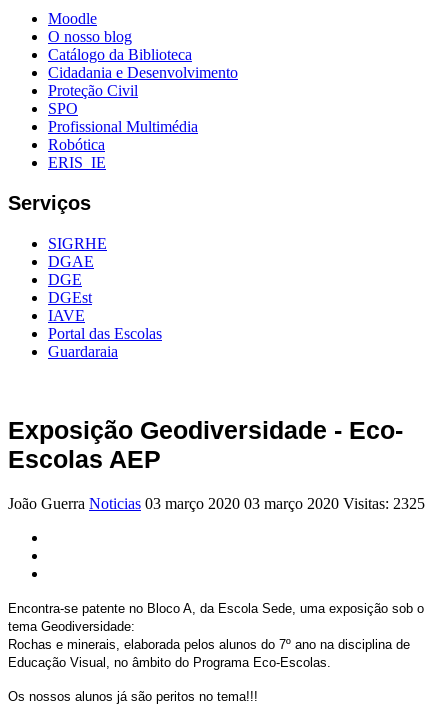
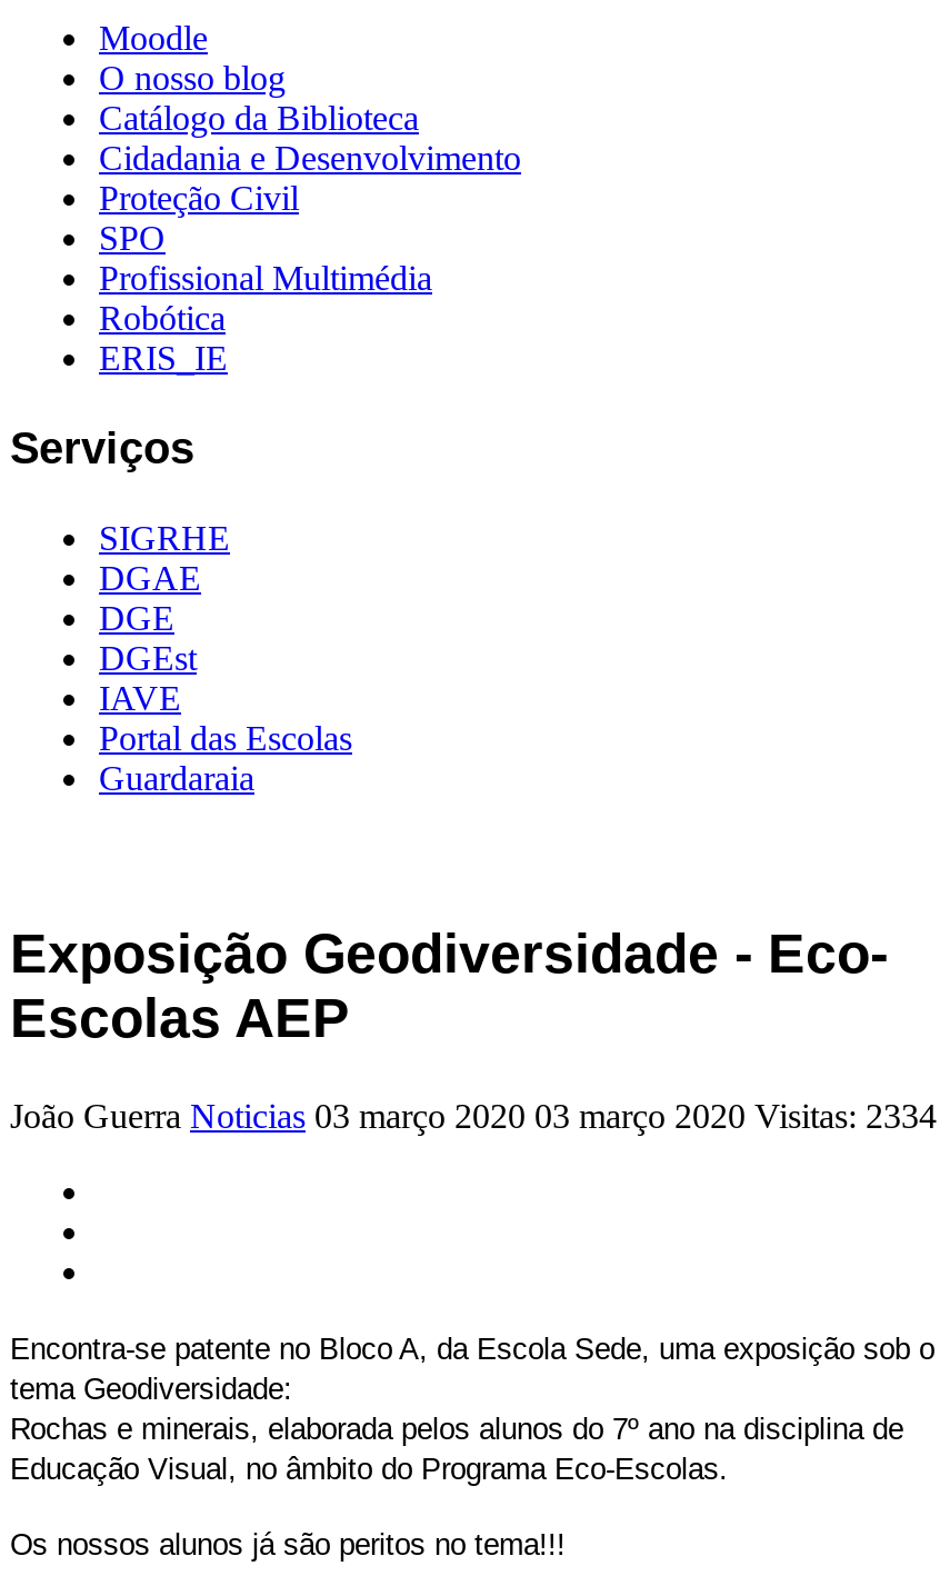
- João Guerra Noticias 03 março 2020 03 março 2020 Visitas: 2325
+ João Guerra Noticias 03 março 2020 03 março 2020 Visitas: 2334
